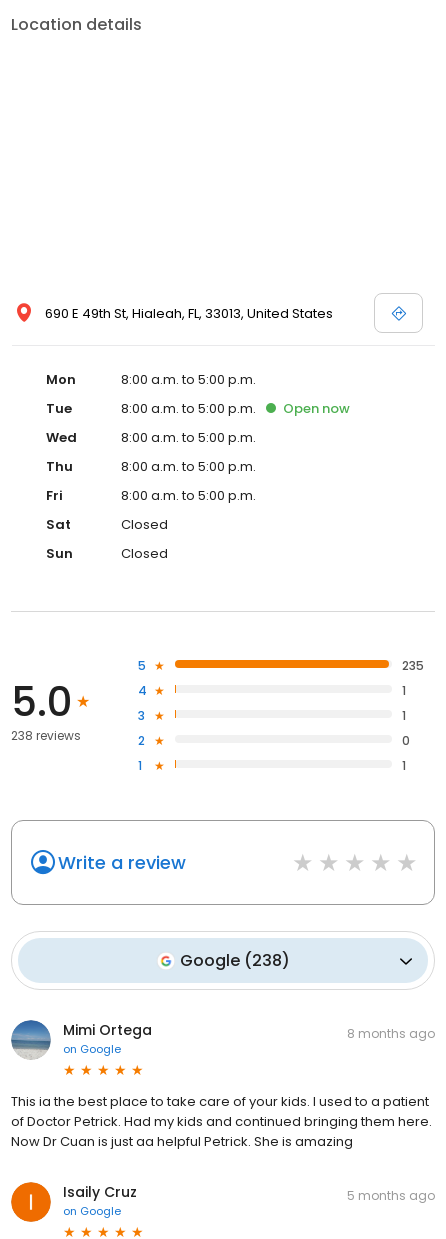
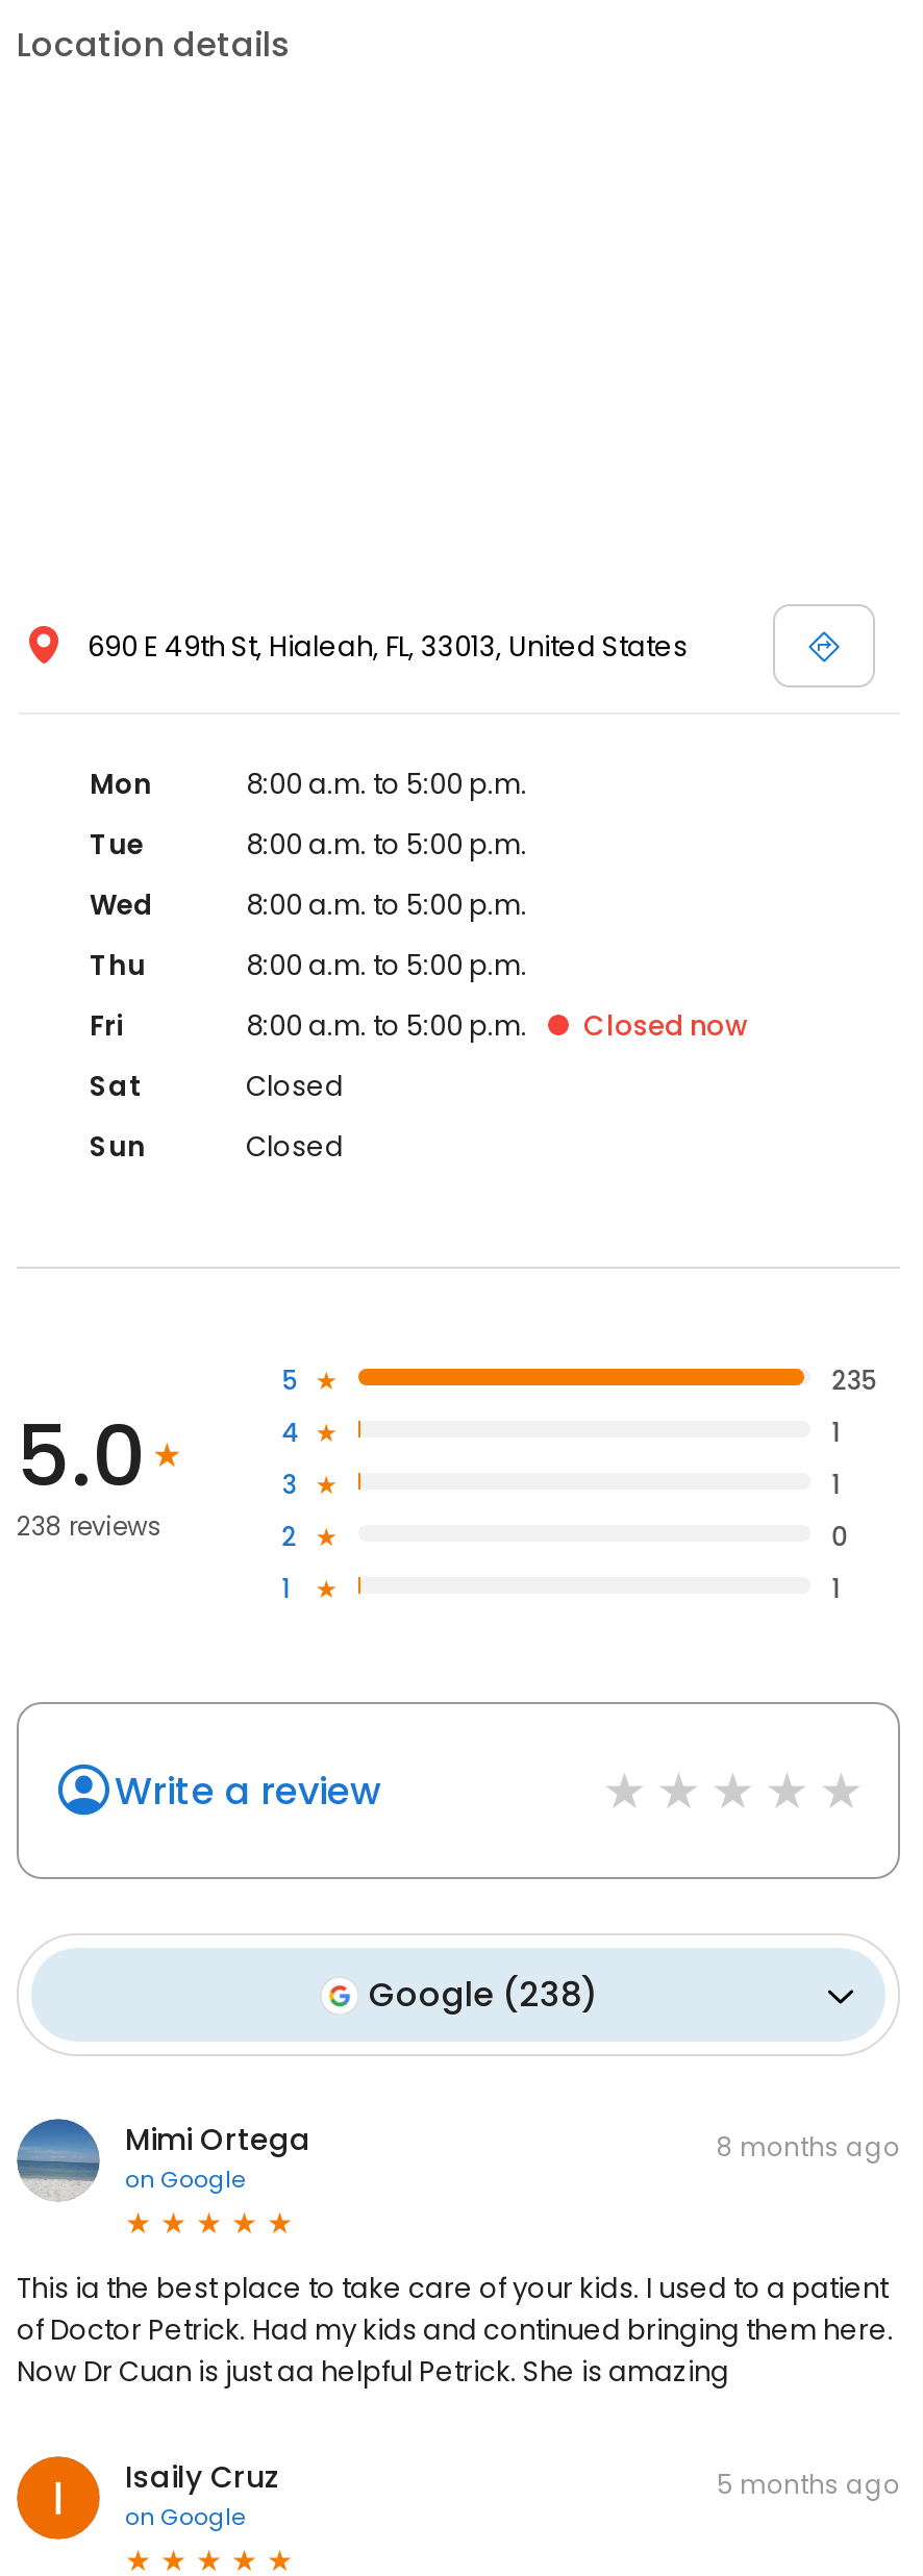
- Open now

+ Closed now
